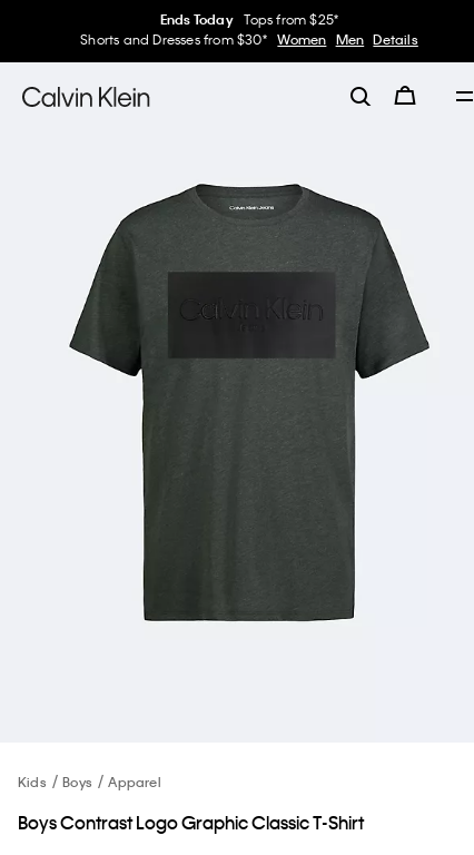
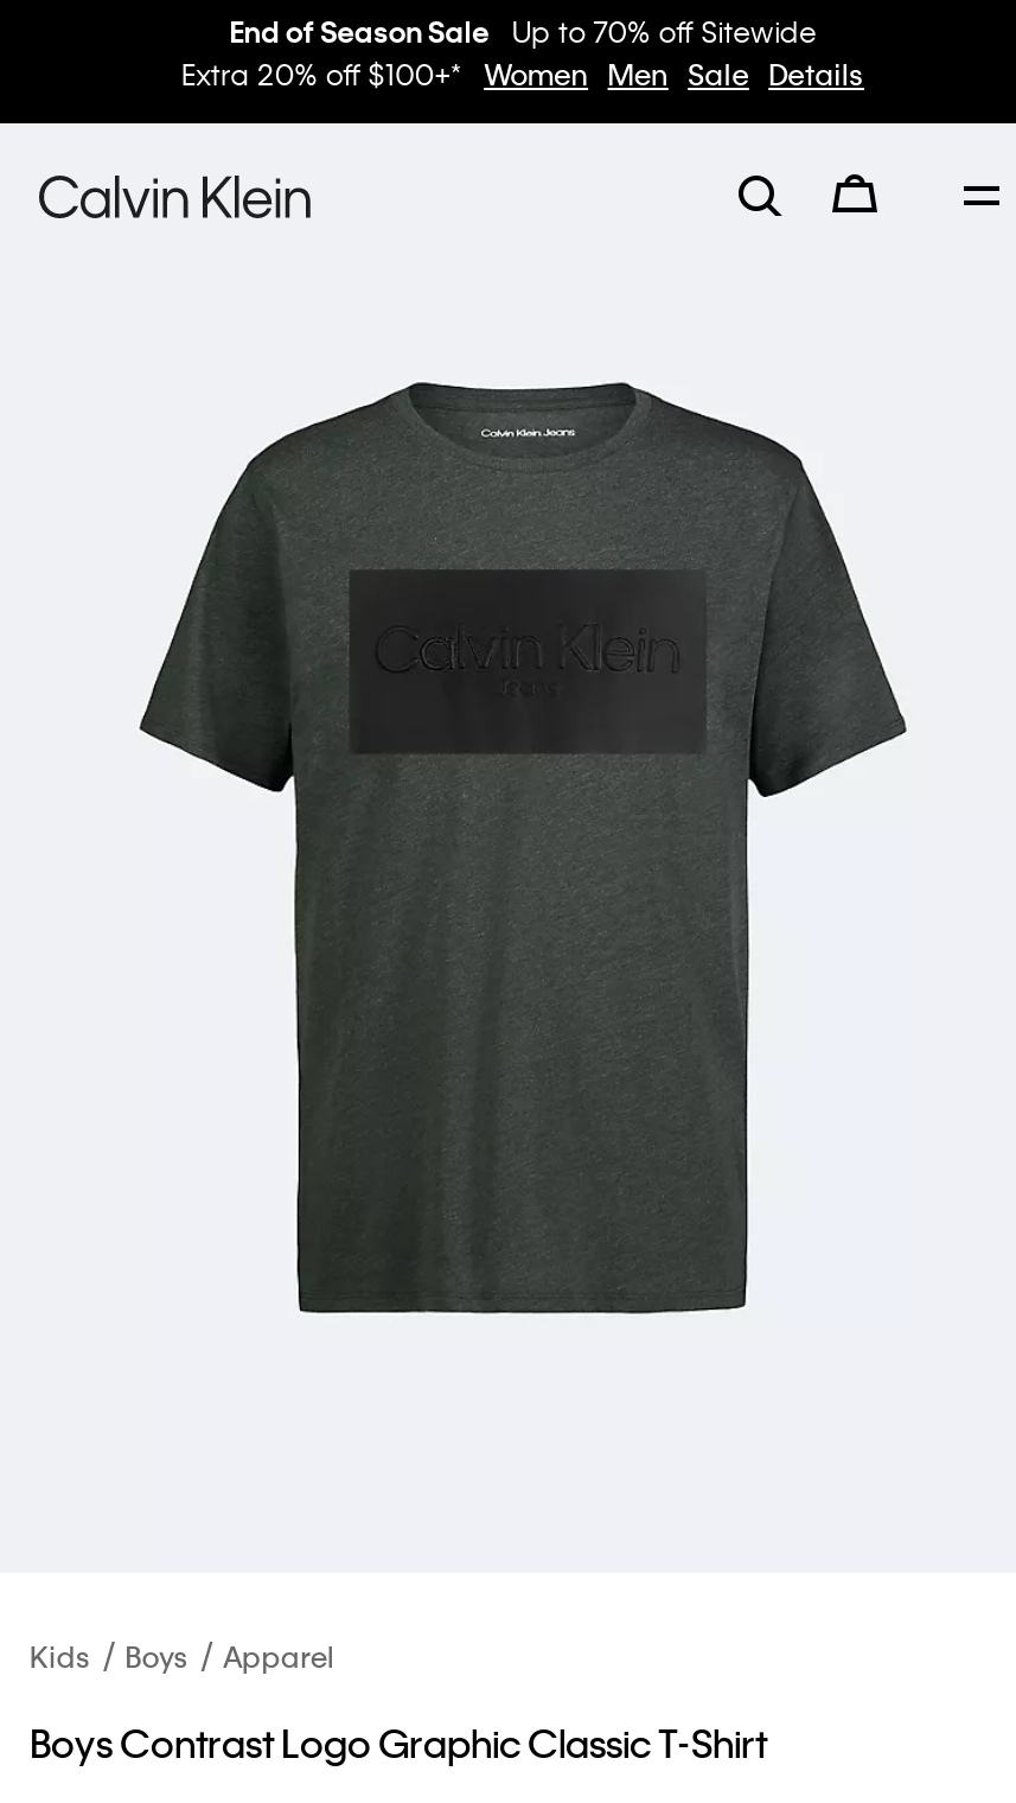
- Ends Today Tops from $25*
- Shorts and Dresses from $30* Women Men Details
+ End of Season Sale Up to 70% off Sitewide
+ Extra 20% off $100+* Women Men Sale Details
